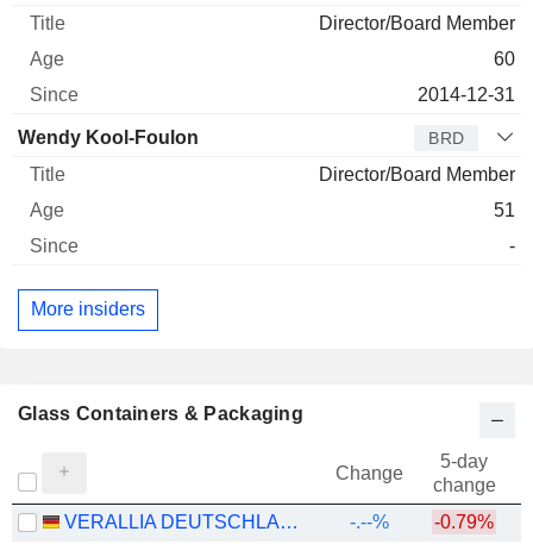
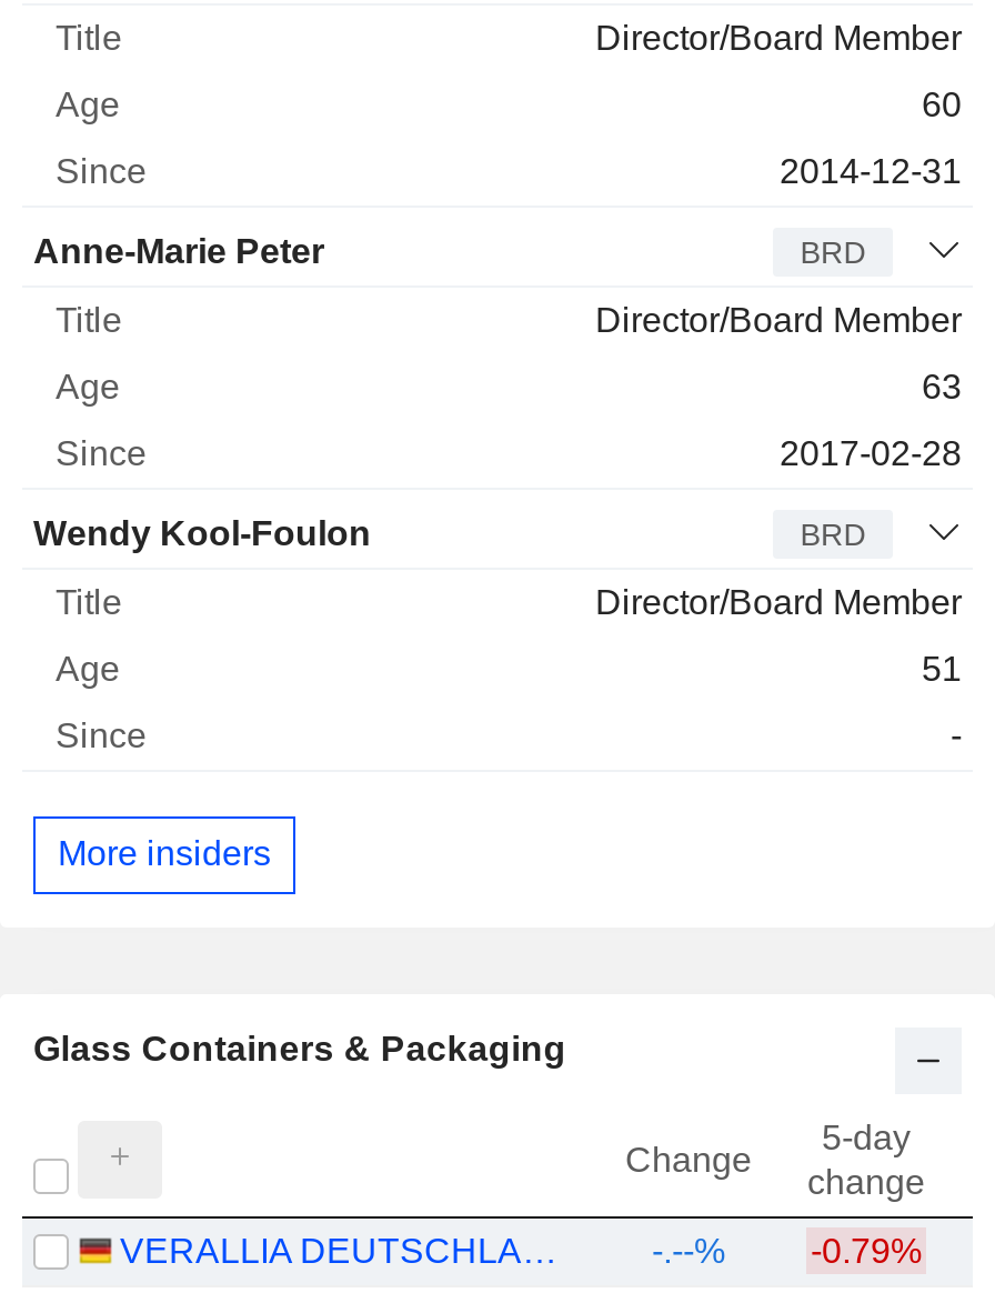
+ Anne-Marie Peter
+ BRD
+ Director/Board Member
+ 63
+ 2017-02-28
